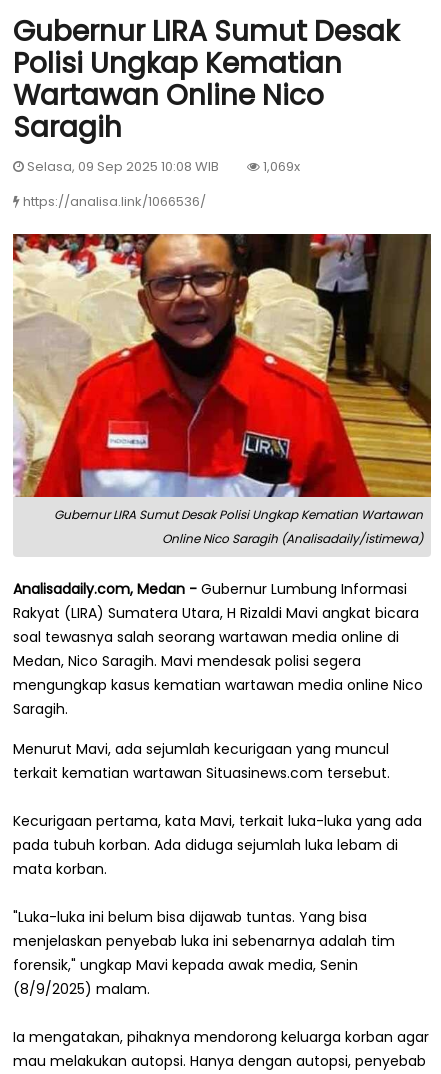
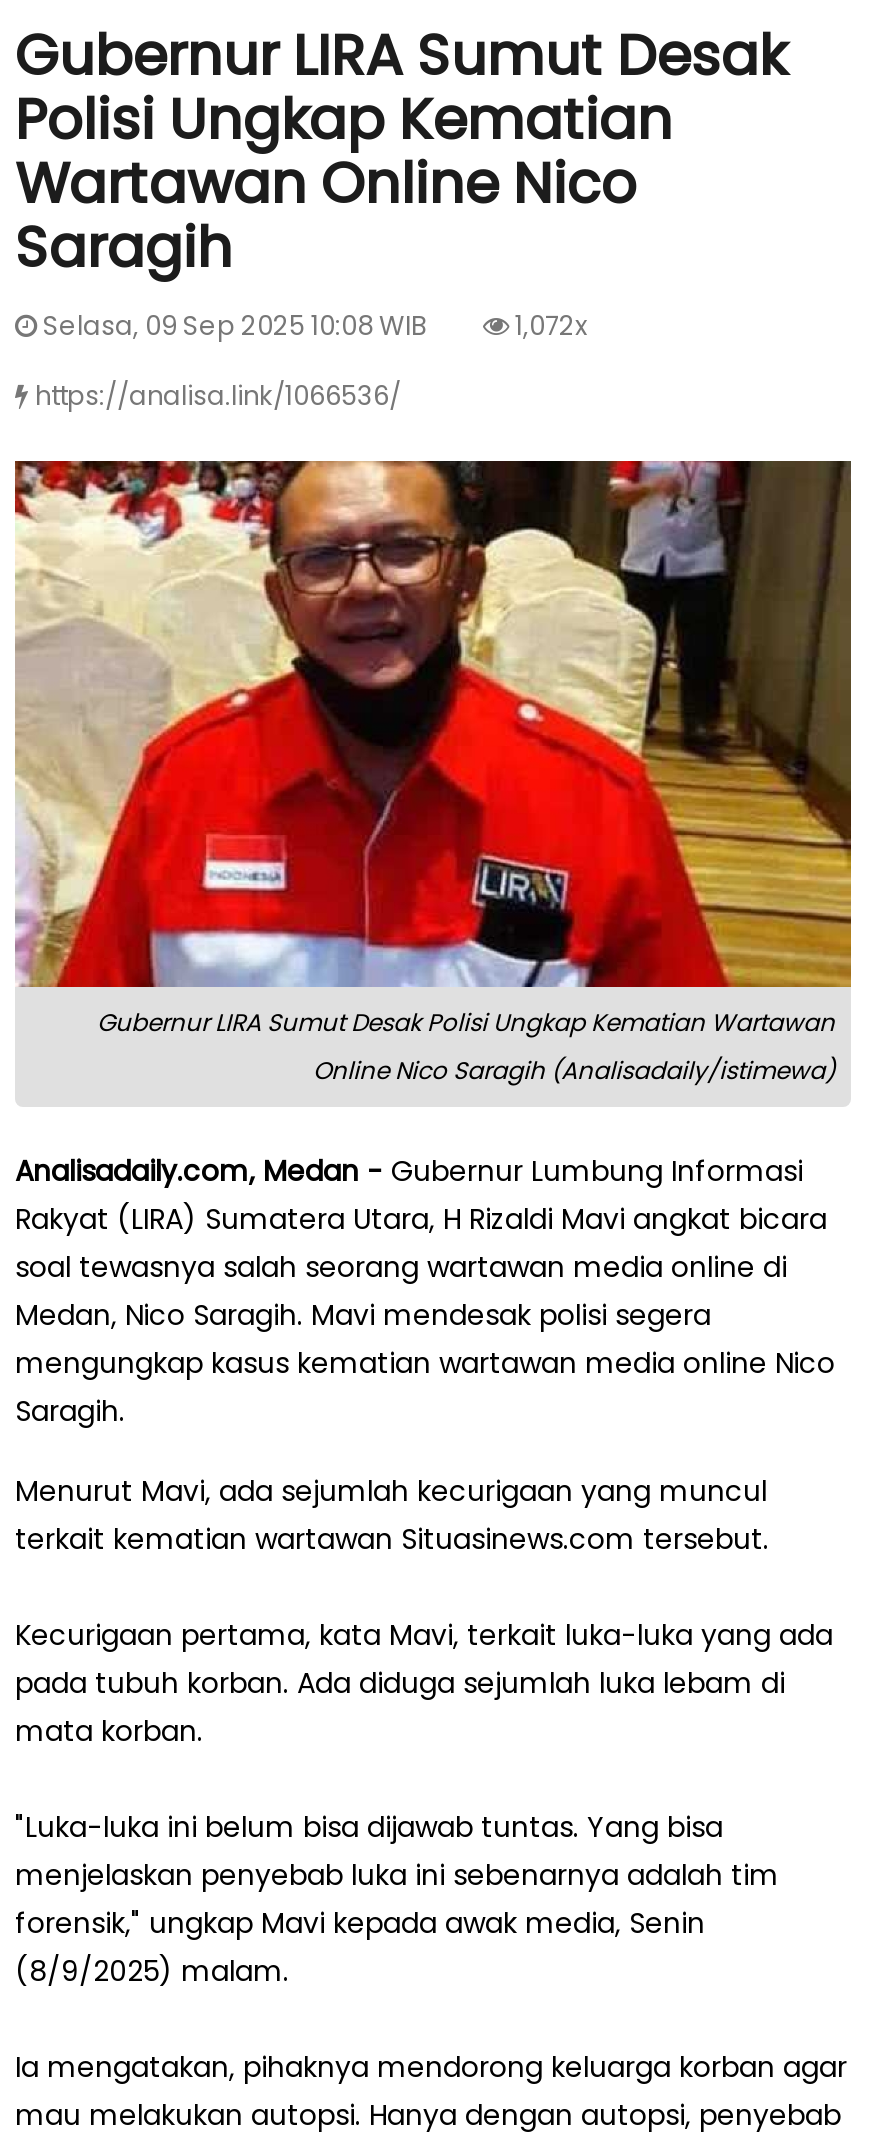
- 1,069x
+ 1,072x
